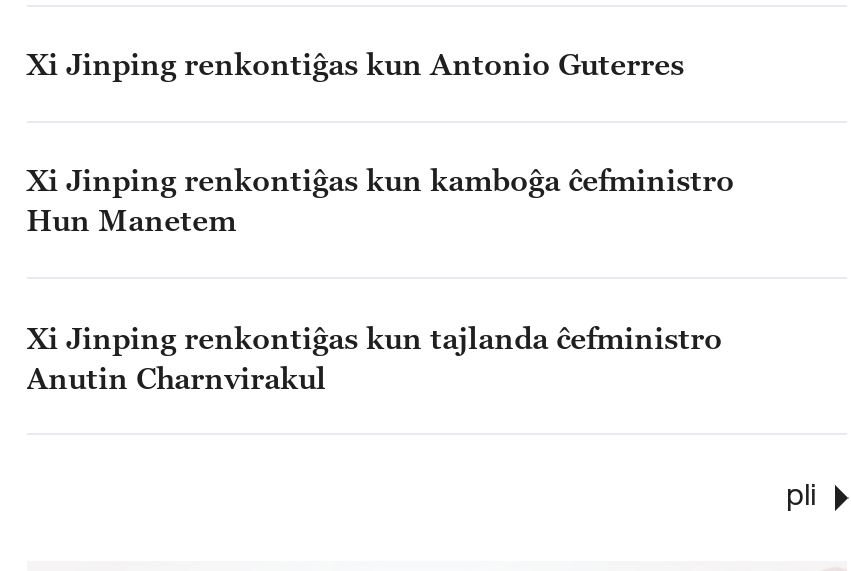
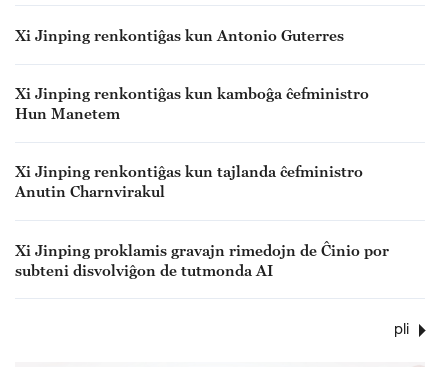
+ Xi Jinping proklamis gravajn rimedojn de Ĉinio por
+ subteni disvolviĝon de tutmonda AI
